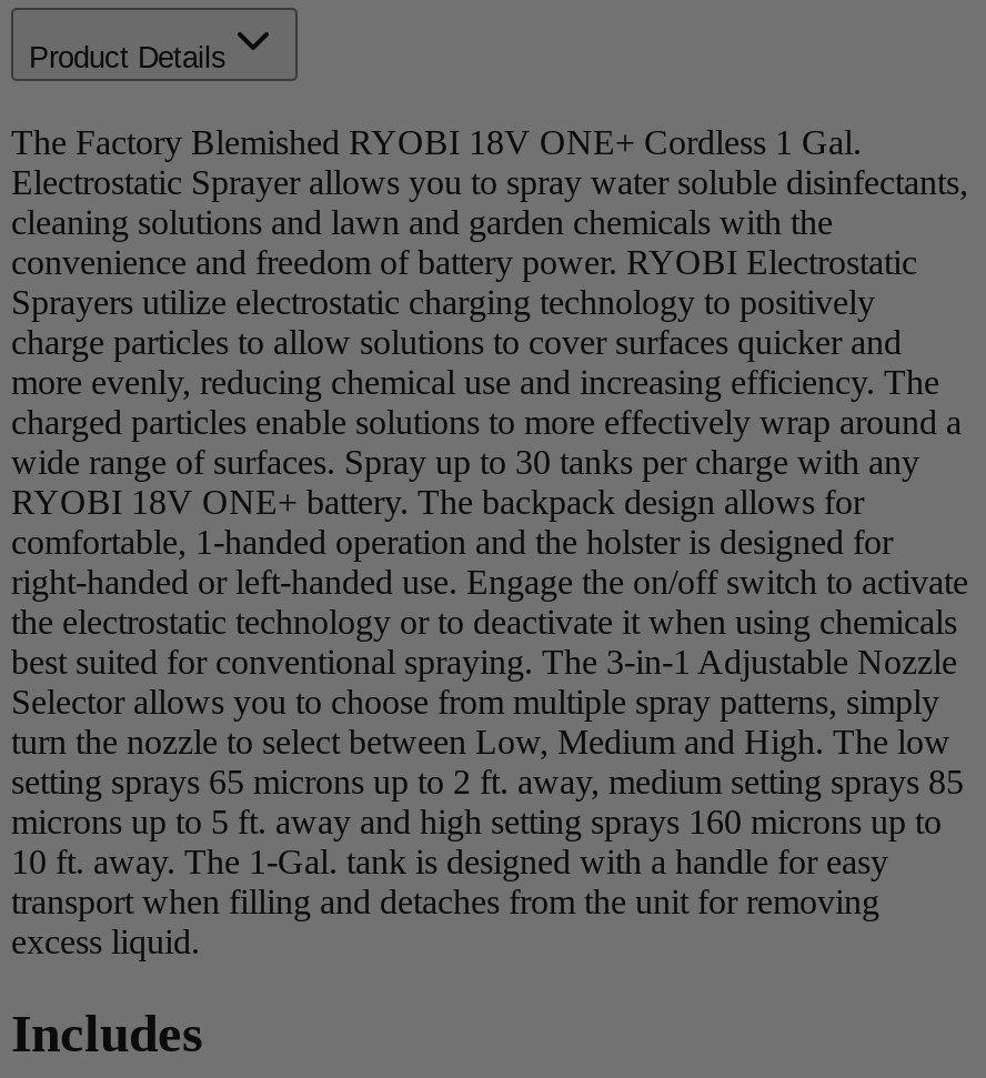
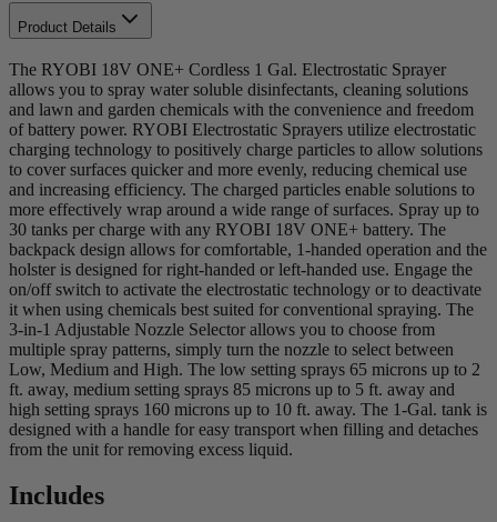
- The Factory Blemished RYOBI 18V ONE+ Cordless 1 Gal.
- Electrostatic Sprayer allows you to spray water soluble disinfectants,
- cleaning solutions and lawn and garden chemicals with the
- convenience and freedom of battery power. RYOBI Electrostatic
- Sprayers utilize electrostatic charging technology to positively
- charge particles to allow solutions to cover surfaces quicker and
- more evenly, reducing chemical use and increasing efficiency. The
- charged particles enable solutions to more effectively wrap around a
- wide range of surfaces. Spray up to 30 tanks per charge with any
- RYOBI 18V ONE+ battery. The backpack design allows for
- comfortable, 1-handed operation and the holster is designed for
- right-handed or left-handed use. Engage the on/off switch to activate
- the electrostatic technology or to deactivate it when using chemicals
- best suited for conventional spraying. The 3-in-1 Adjustable Nozzle
- Selector allows you to choose from multiple spray patterns, simply
- turn the nozzle to select between Low, Medium and High. The low
- setting sprays 65 microns up to 2 ft. away, medium setting sprays 85
- microns up to 5 ft. away and high setting sprays 160 microns up to
- 10 ft. away. The 1-Gal. tank is designed with a handle for easy
- transport when filling and detaches from the unit for removing
- excess liquid.
+ The RYOBI 18V ONE+ Cordless 1 Gal. Electrostatic Sprayer
+ allows you to spray water soluble disinfectants, cleaning solutions
+ and lawn and garden chemicals with the convenience and freedom
+ of battery power. RYOBI Electrostatic Sprayers utilize electrostatic
+ charging technology to positively charge particles to allow solutions
+ to cover surfaces quicker and more evenly, reducing chemical use
+ and increasing efficiency. The charged particles enable solutions to
+ more effectively wrap around a wide range of surfaces. Spray up to
+ 30 tanks per charge with any RYOBI 18V ONE+ battery. The
+ backpack design allows for comfortable, 1-handed operation and the
+ holster is designed for right-handed or left-handed use. Engage the
+ on/off switch to activate the electrostatic technology or to deactivate
+ it when using chemicals best suited for conventional spraying. The
+ 3-in-1 Adjustable Nozzle Selector allows you to choose from
+ multiple spray patterns, simply turn the nozzle to select between
+ Low, Medium and High. The low setting sprays 65 microns up to 2
+ ft. away, medium setting sprays 85 microns up to 5 ft. away and
+ high setting sprays 160 microns up to 10 ft. away. The 1-Gal. tank is
+ designed with a handle for easy transport when filling and detaches
+ from the unit for removing excess liquid.
